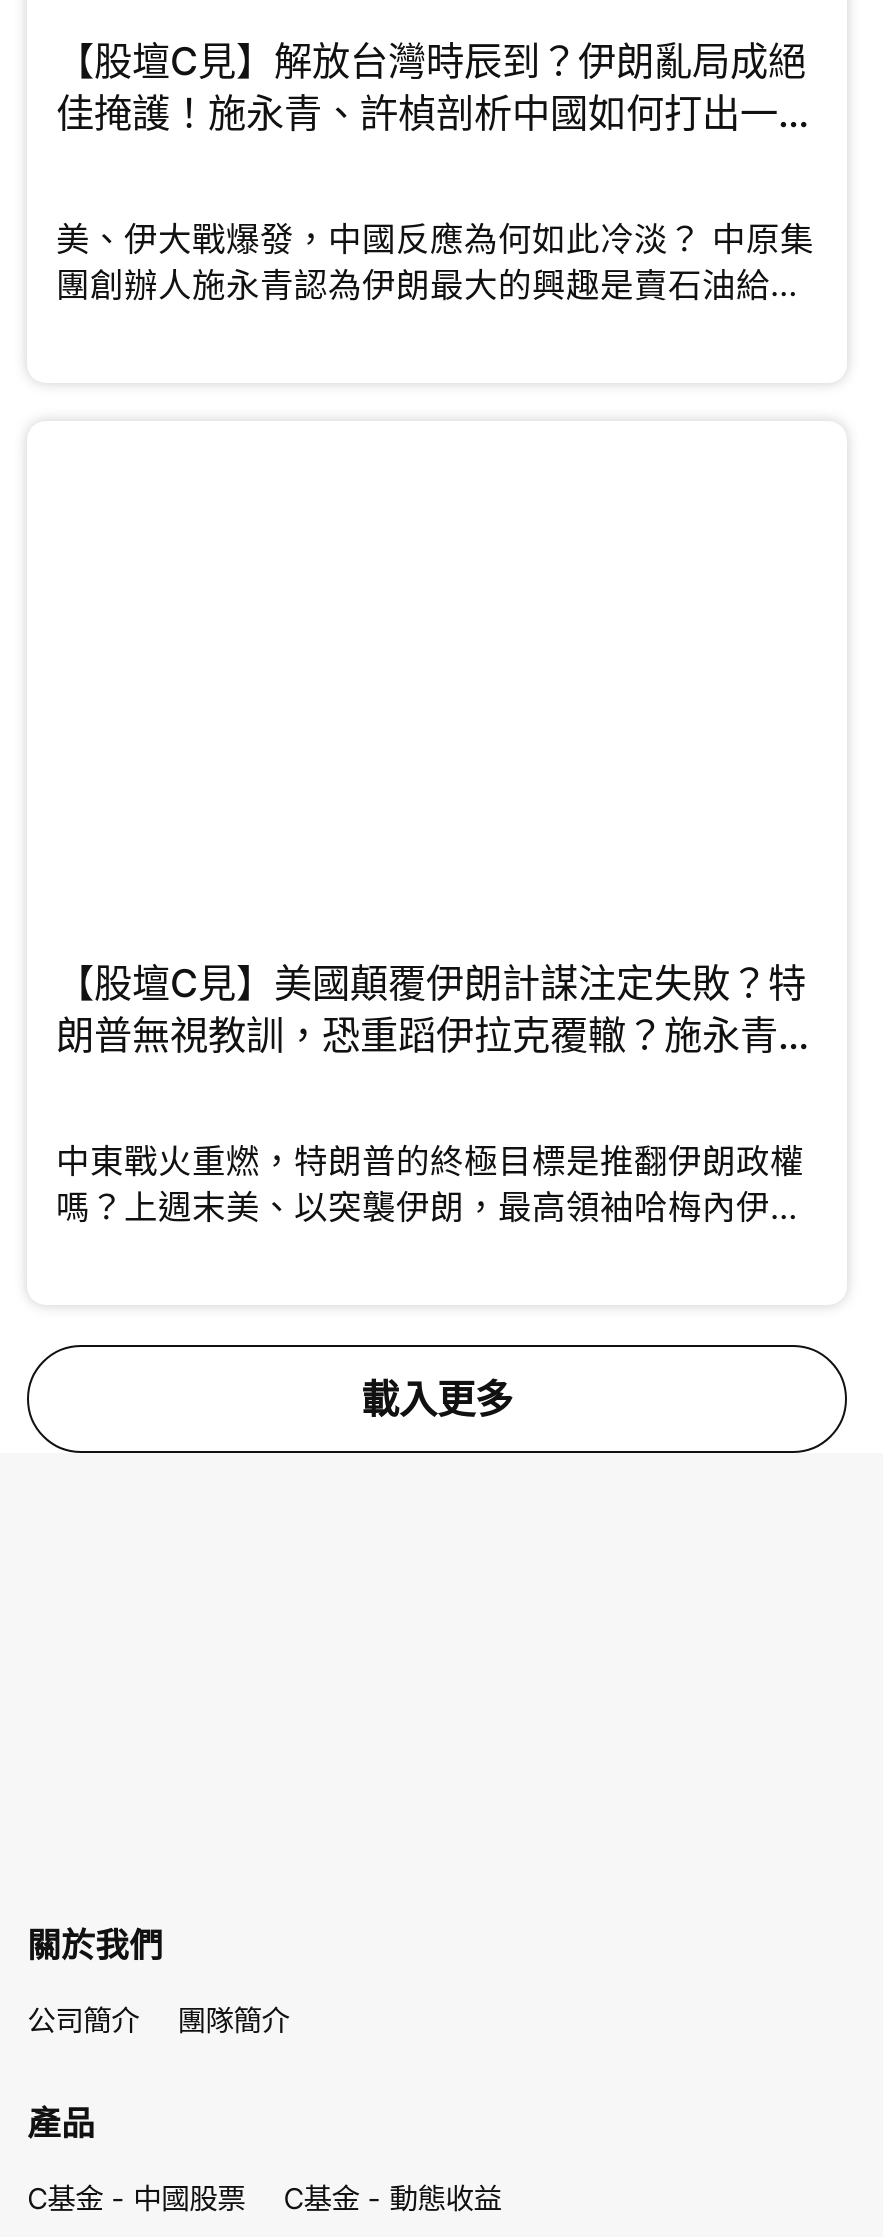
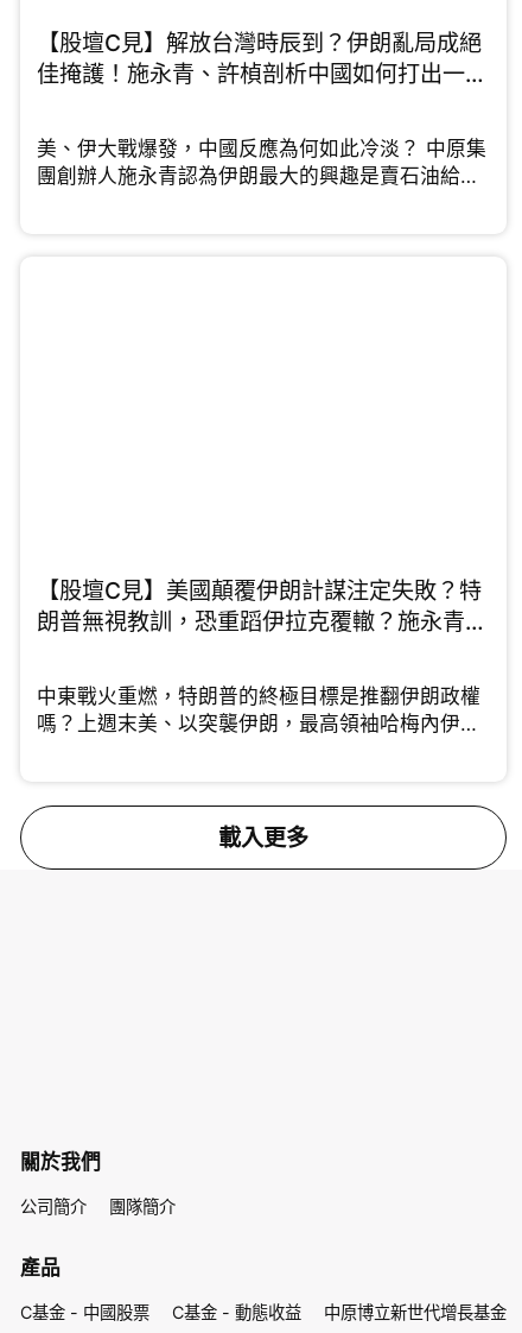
+ 中原博立新世代增長基金
